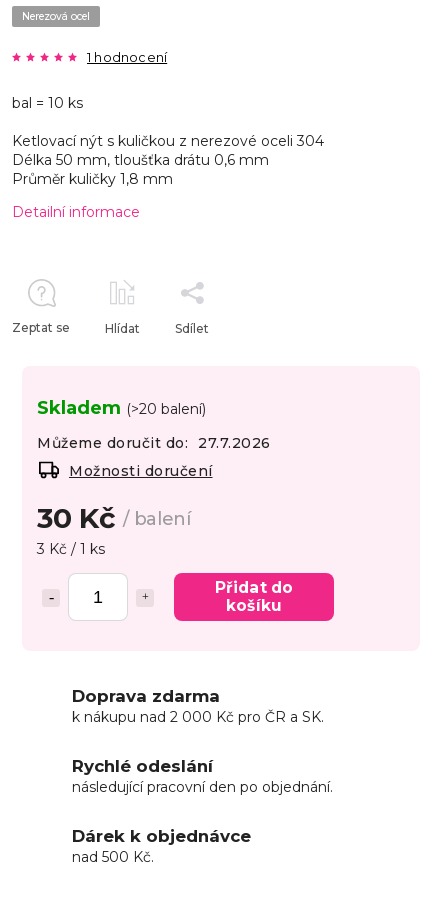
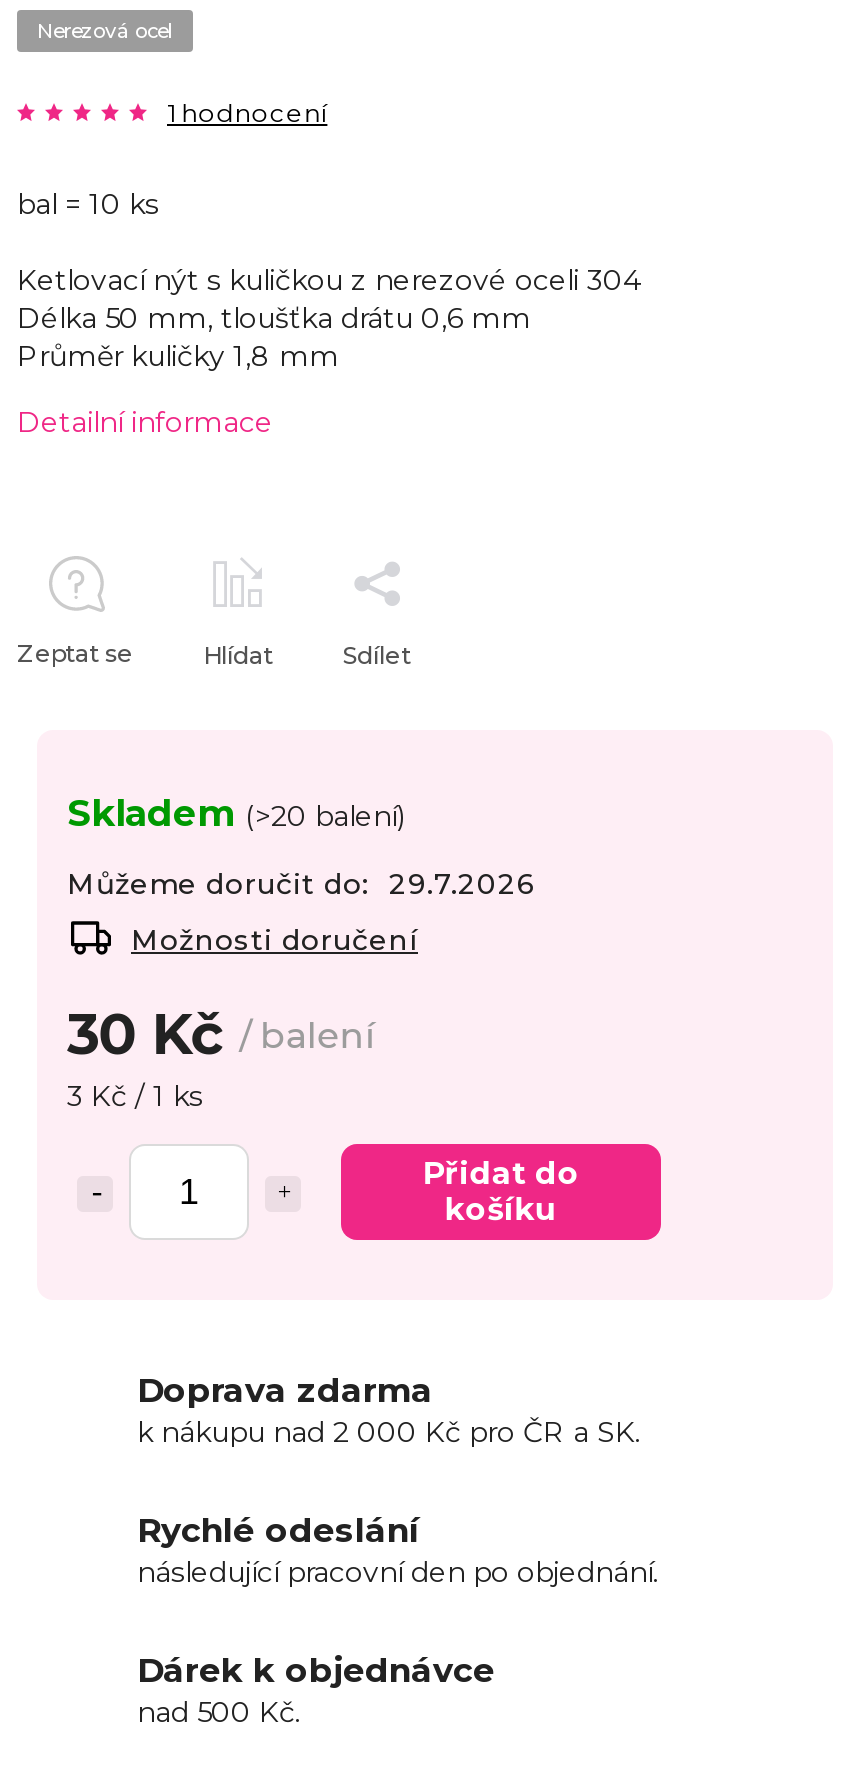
- Můžeme doručit do: 27.7.2026
+ Můžeme doručit do: 29.7.2026
